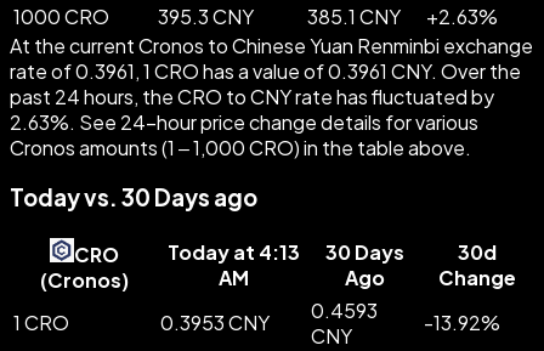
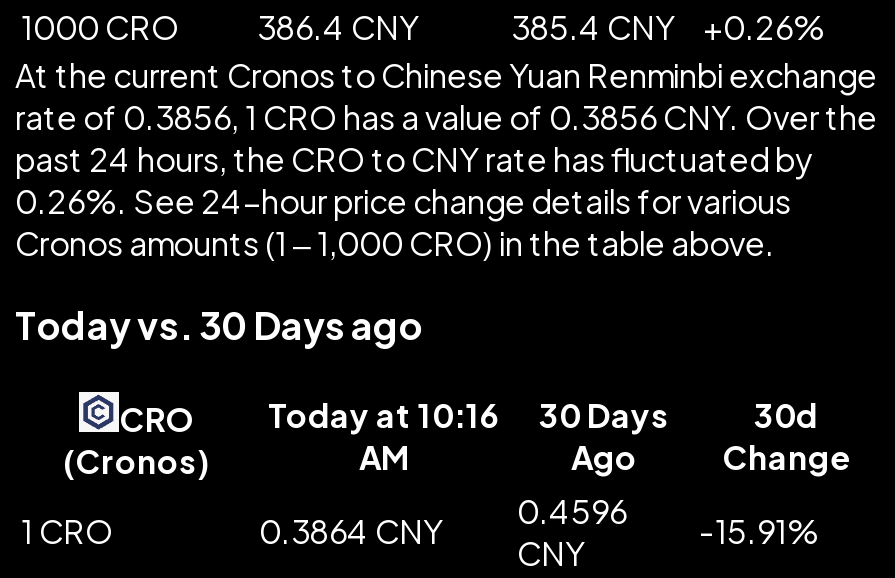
- 1000 CRO 395.3 CNY
+ 1000 CRO 386.4 CNY

- 385.1 CNY
+ 385.4 CNY

- +2.63%
+ +0.26%

- rate of 0.3961, 1 CRO has a value of 0.3961 CNY. Over the
+ rate of 0.3856, 1 CRO has a value of 0.3856 CNY. Over the

- 2.63%. See 24-hour price change details for various
+ 0.26%. See 24-hour price change details for various

- CRO Today at 4:13 30 Days
+ CRO Today at 10:16 30 Days

- 0.4593
+ 0.4596

- 0.3953 CNY
+ 0.3864 CNY

- -13.92%
+ -15.91%
